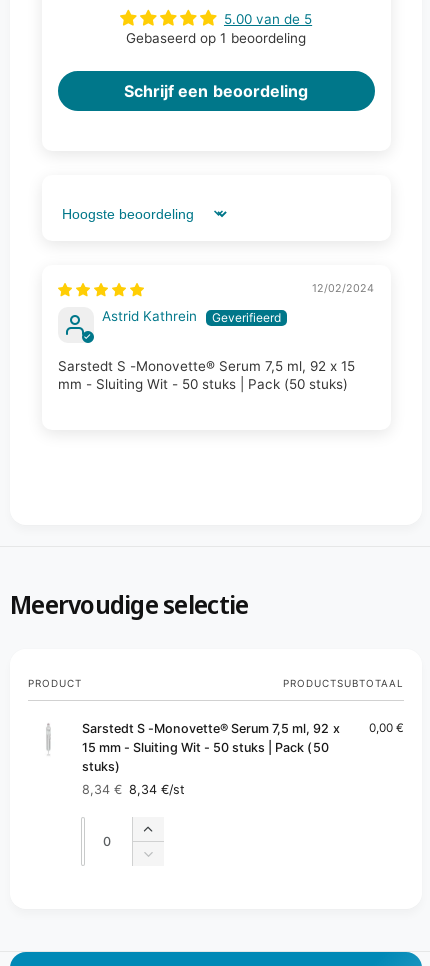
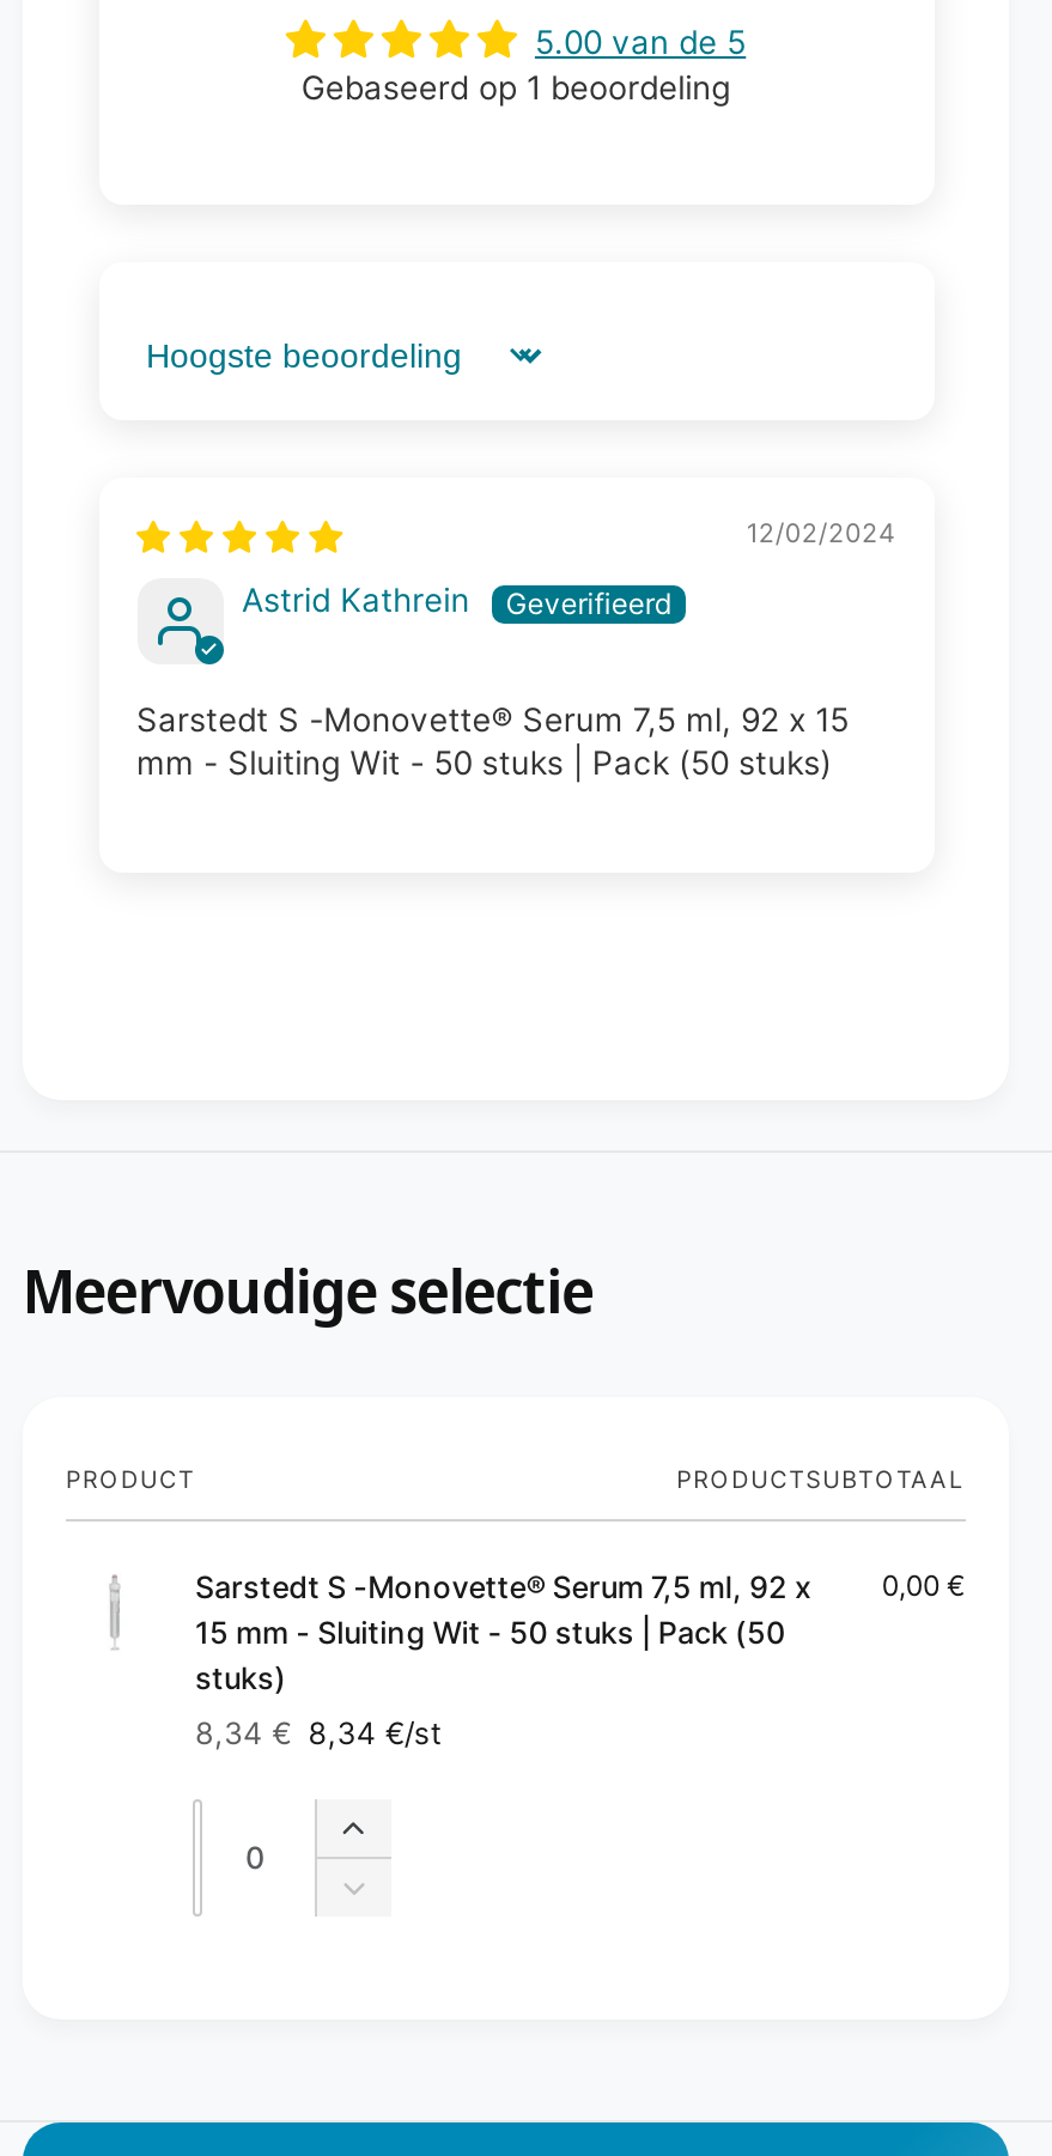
- Schrijf een beoordeling
